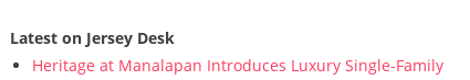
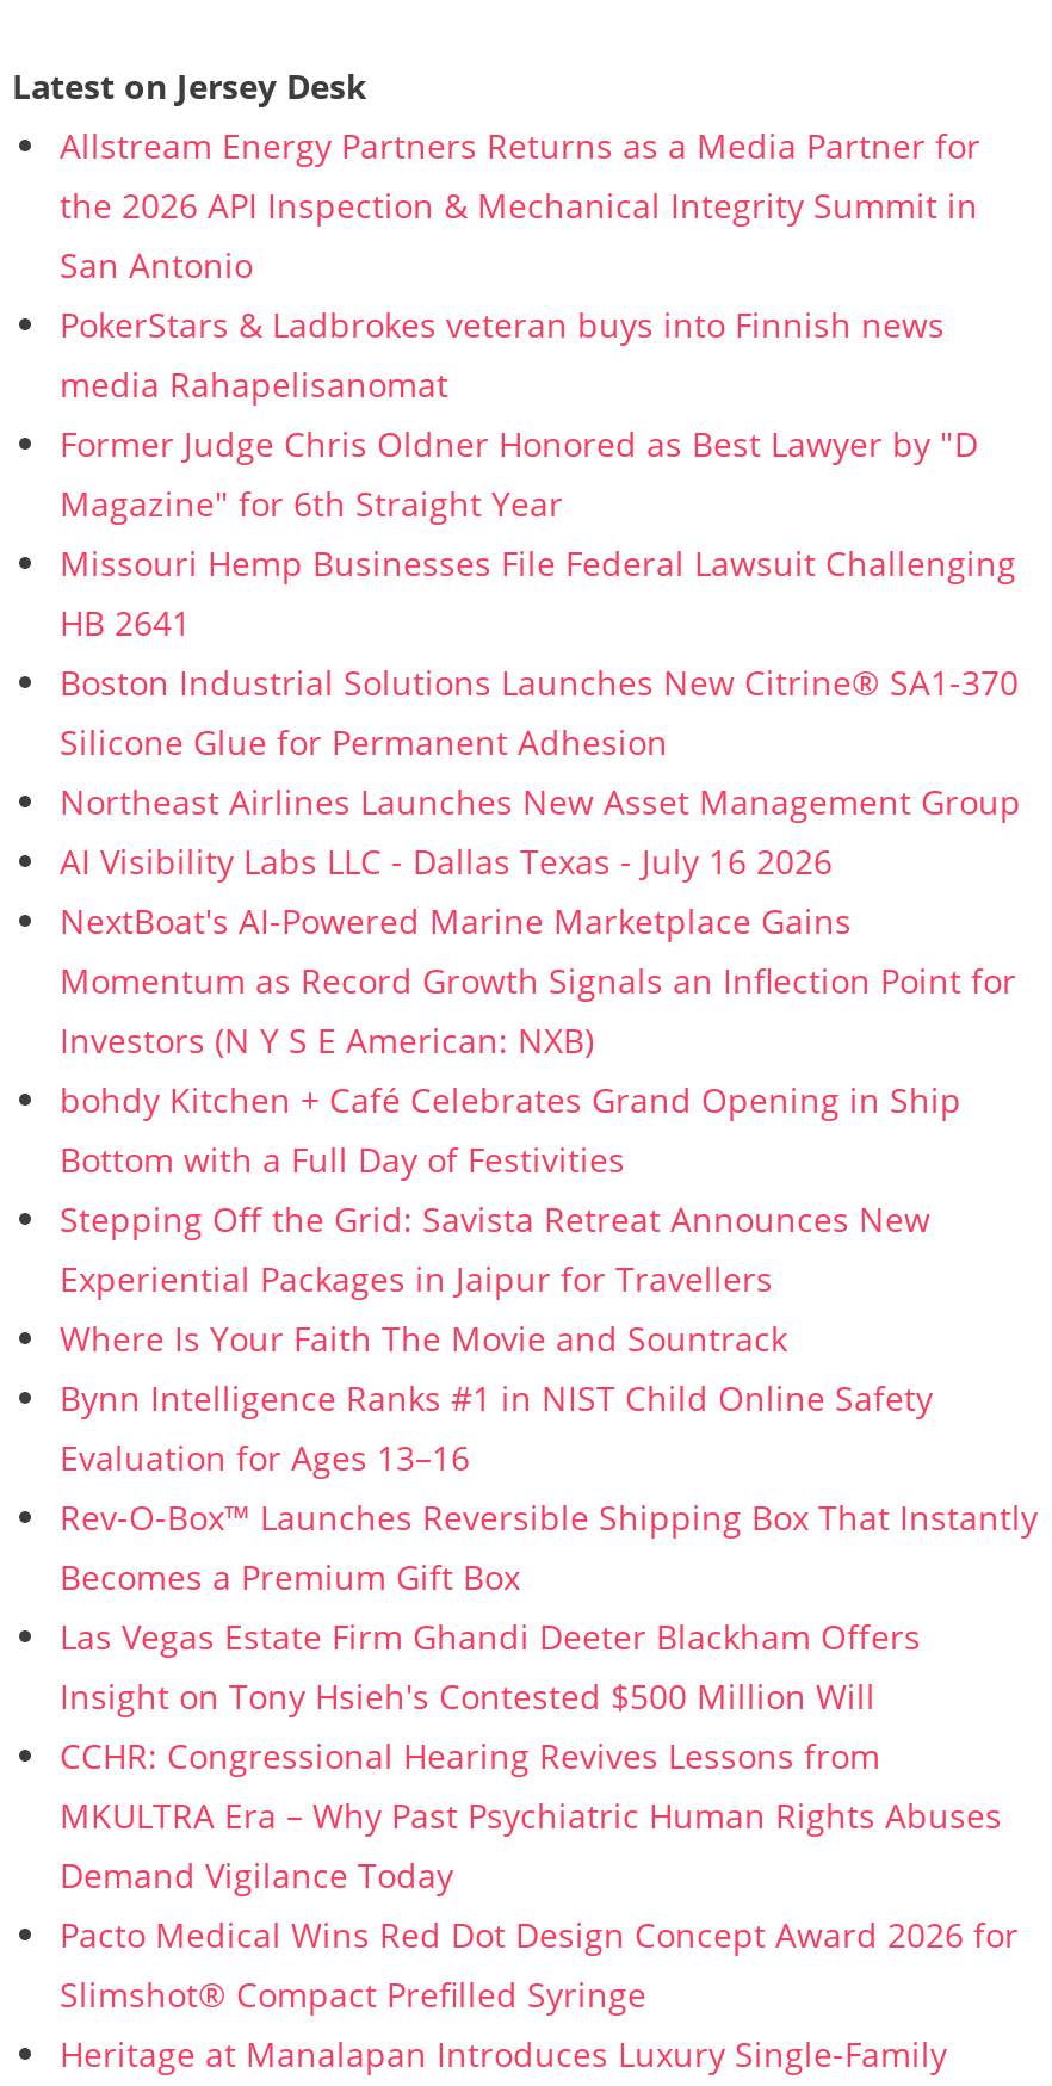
+ Allstream Energy Partners Returns as a Media Partner for
+ the 2026 API Inspection & Mechanical Integrity Summit in
+ San Antonio
+ PokerStars & Ladbrokes veteran buys into Finnish news
+ media Rahapelisanomat
+ Former Judge Chris Oldner Honored as Best Lawyer by "D
+ Magazine" for 6th Straight Year
+ Missouri Hemp Businesses File Federal Lawsuit Challenging
+ HB 2641
+ Boston Industrial Solutions Launches New Citrine® SA1-370
+ Silicone Glue for Permanent Adhesion
+ Northeast Airlines Launches New Asset Management Group
+ AI Visibility Labs LLC - Dallas Texas - July 16 2026
+ NextBoat's AI-Powered Marine Marketplace Gains
+ Momentum as Record Growth Signals an Inflection Point for
+ Investors (N Y S E American: NXB)
+ bohdy Kitchen + Café Celebrates Grand Opening in Ship
+ Bottom with a Full Day of Festivities
+ Stepping Off the Grid: Savista Retreat Announces New
+ Experiential Packages in Jaipur for Travellers
+ Where Is Your Faith The Movie and Sountrack
+ Bynn Intelligence Ranks #1 in NIST Child Online Safety
+ Evaluation for Ages 13–16
+ Rev-O-Box™ Launches Reversible Shipping Box That Instantly
+ Becomes a Premium Gift Box
+ Las Vegas Estate Firm Ghandi Deeter Blackham Offers
+ Insight on Tony Hsieh's Contested $500 Million Will
+ CCHR: Congressional Hearing Revives Lessons from
+ MKULTRA Era – Why Past Psychiatric Human Rights Abuses
+ Demand Vigilance Today
+ Pacto Medical Wins Red Dot Design Concept Award 2026 for
+ Slimshot® Compact Prefilled Syringe
